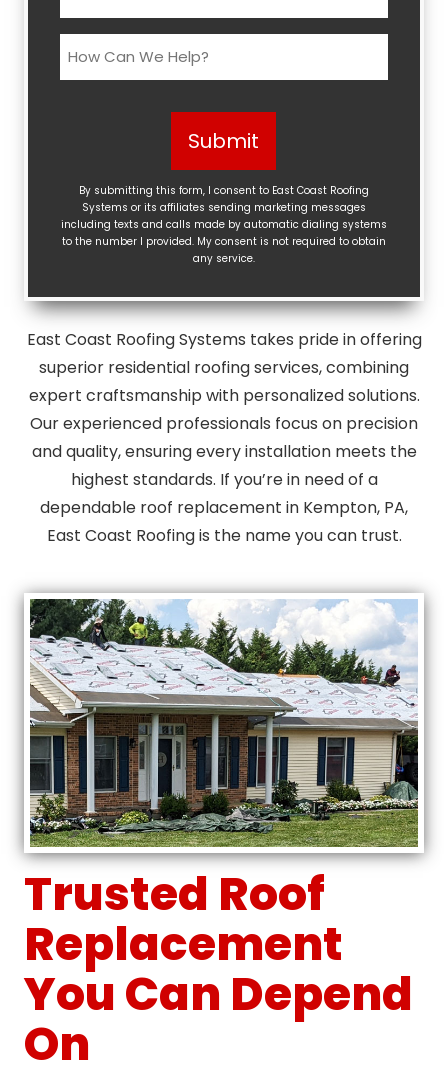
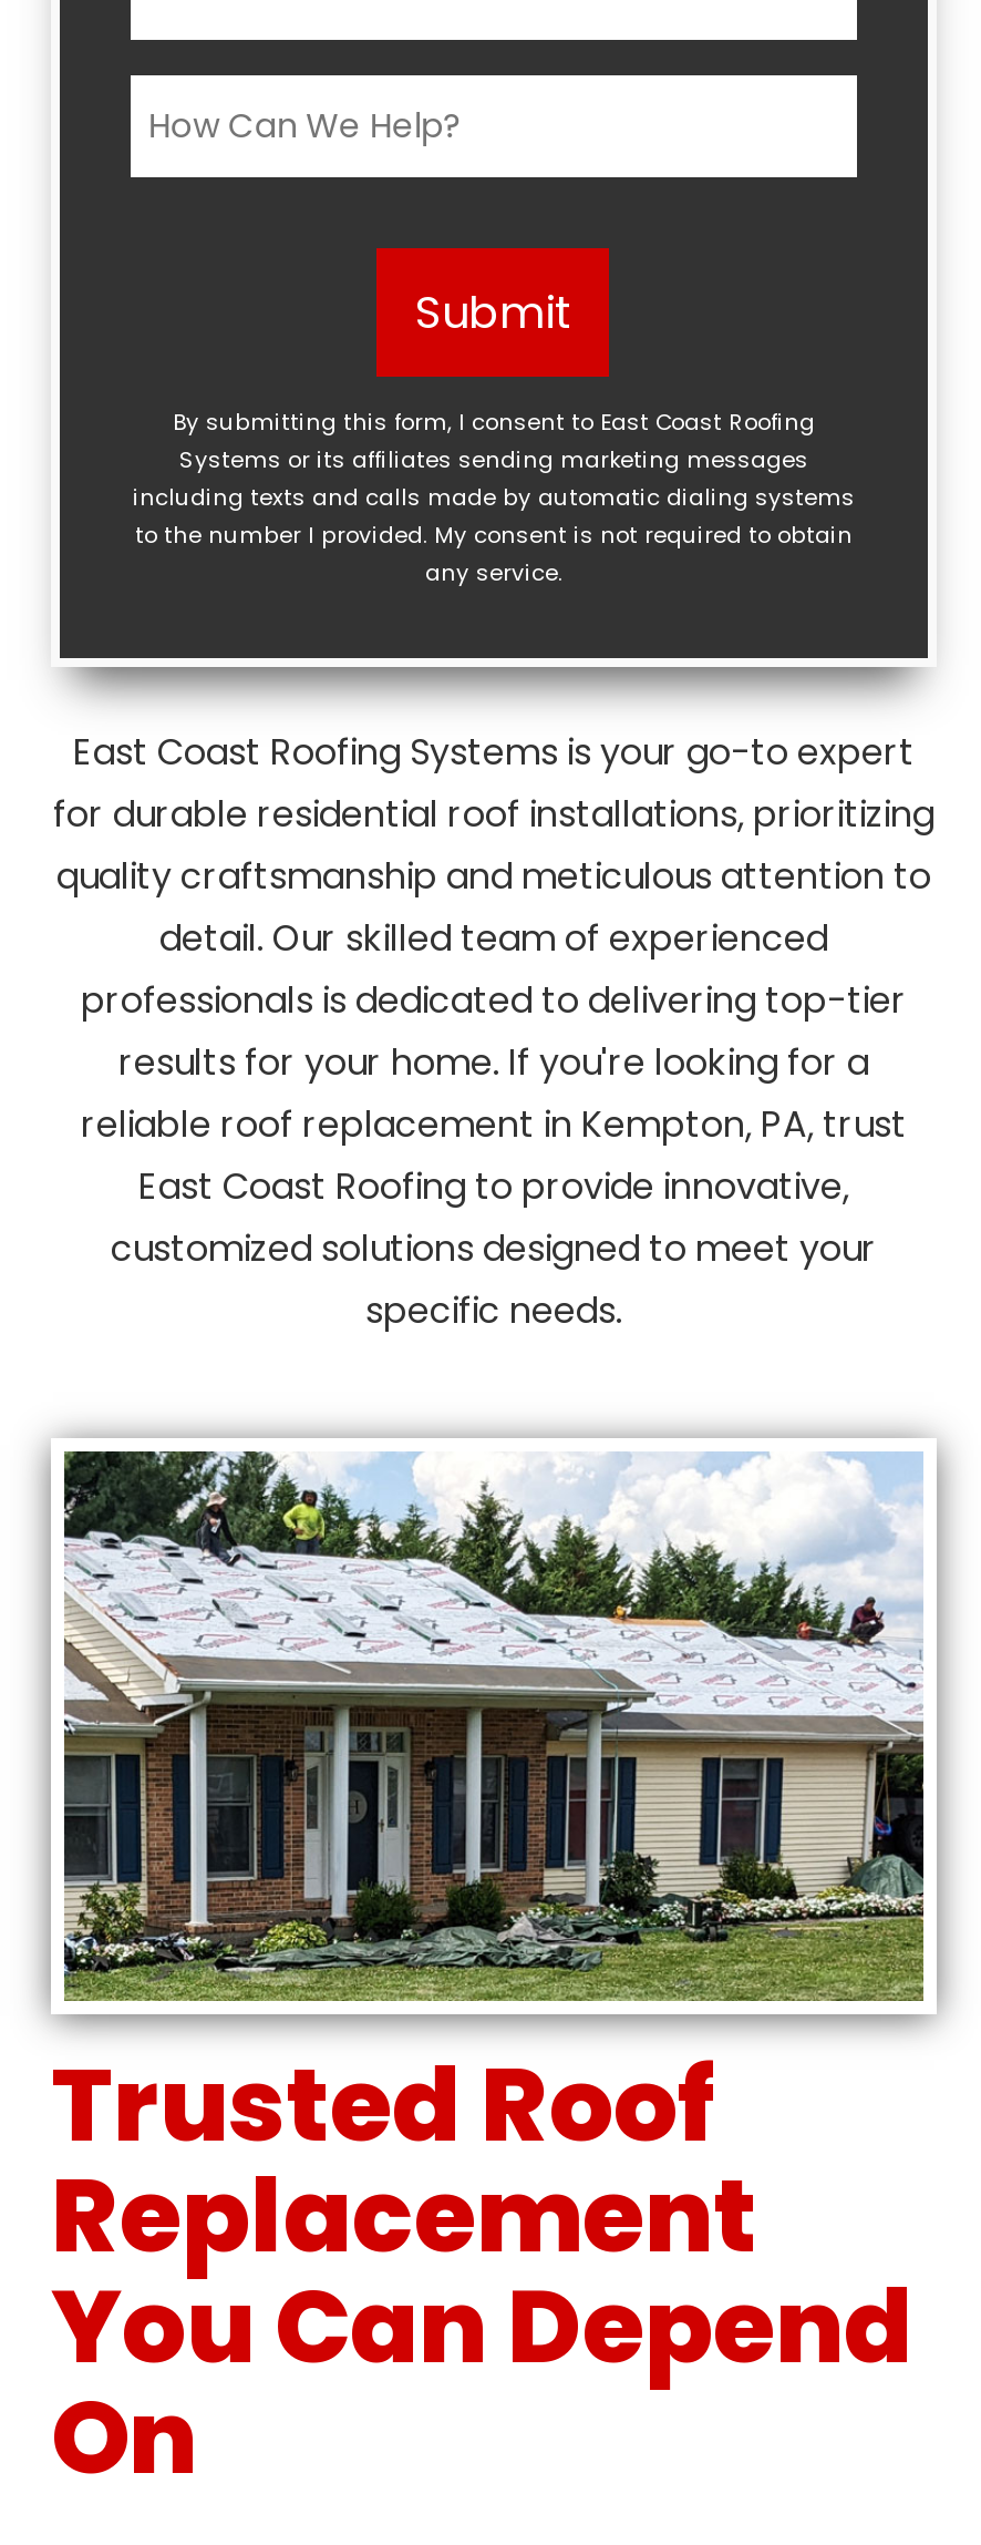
- East Coast Roofing Systems takes pride in offering
- superior residential roofing services, combining
- expert craftsmanship with personalized solutions.
- Our experienced professionals focus on precision
- and quality, ensuring every installation meets the
- highest standards. If you’re in need of a
- dependable roof replacement in Kempton, PA,
- East Coast Roofing is the name you can trust.
+ East Coast Roofing Systems is your go-to expert
+ for durable residential roof installations, prioritizing
+ quality craftsmanship and meticulous attention to
+ detail. Our skilled team of experienced
+ professionals is dedicated to delivering top-tier
+ results for your home. If you're looking for a
+ reliable roof replacement in Kempton, PA, trust
+ East Coast Roofing to provide innovative,
+ customized solutions designed to meet your
+ specific needs.
